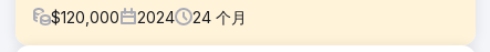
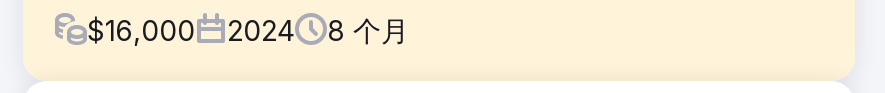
- $120,000
+ $16,000

- 24 个月
+ 8 个月
